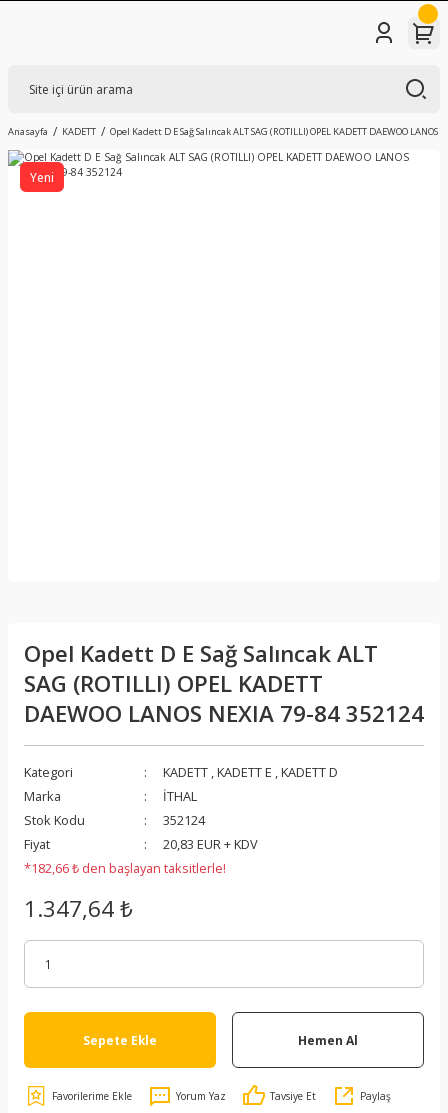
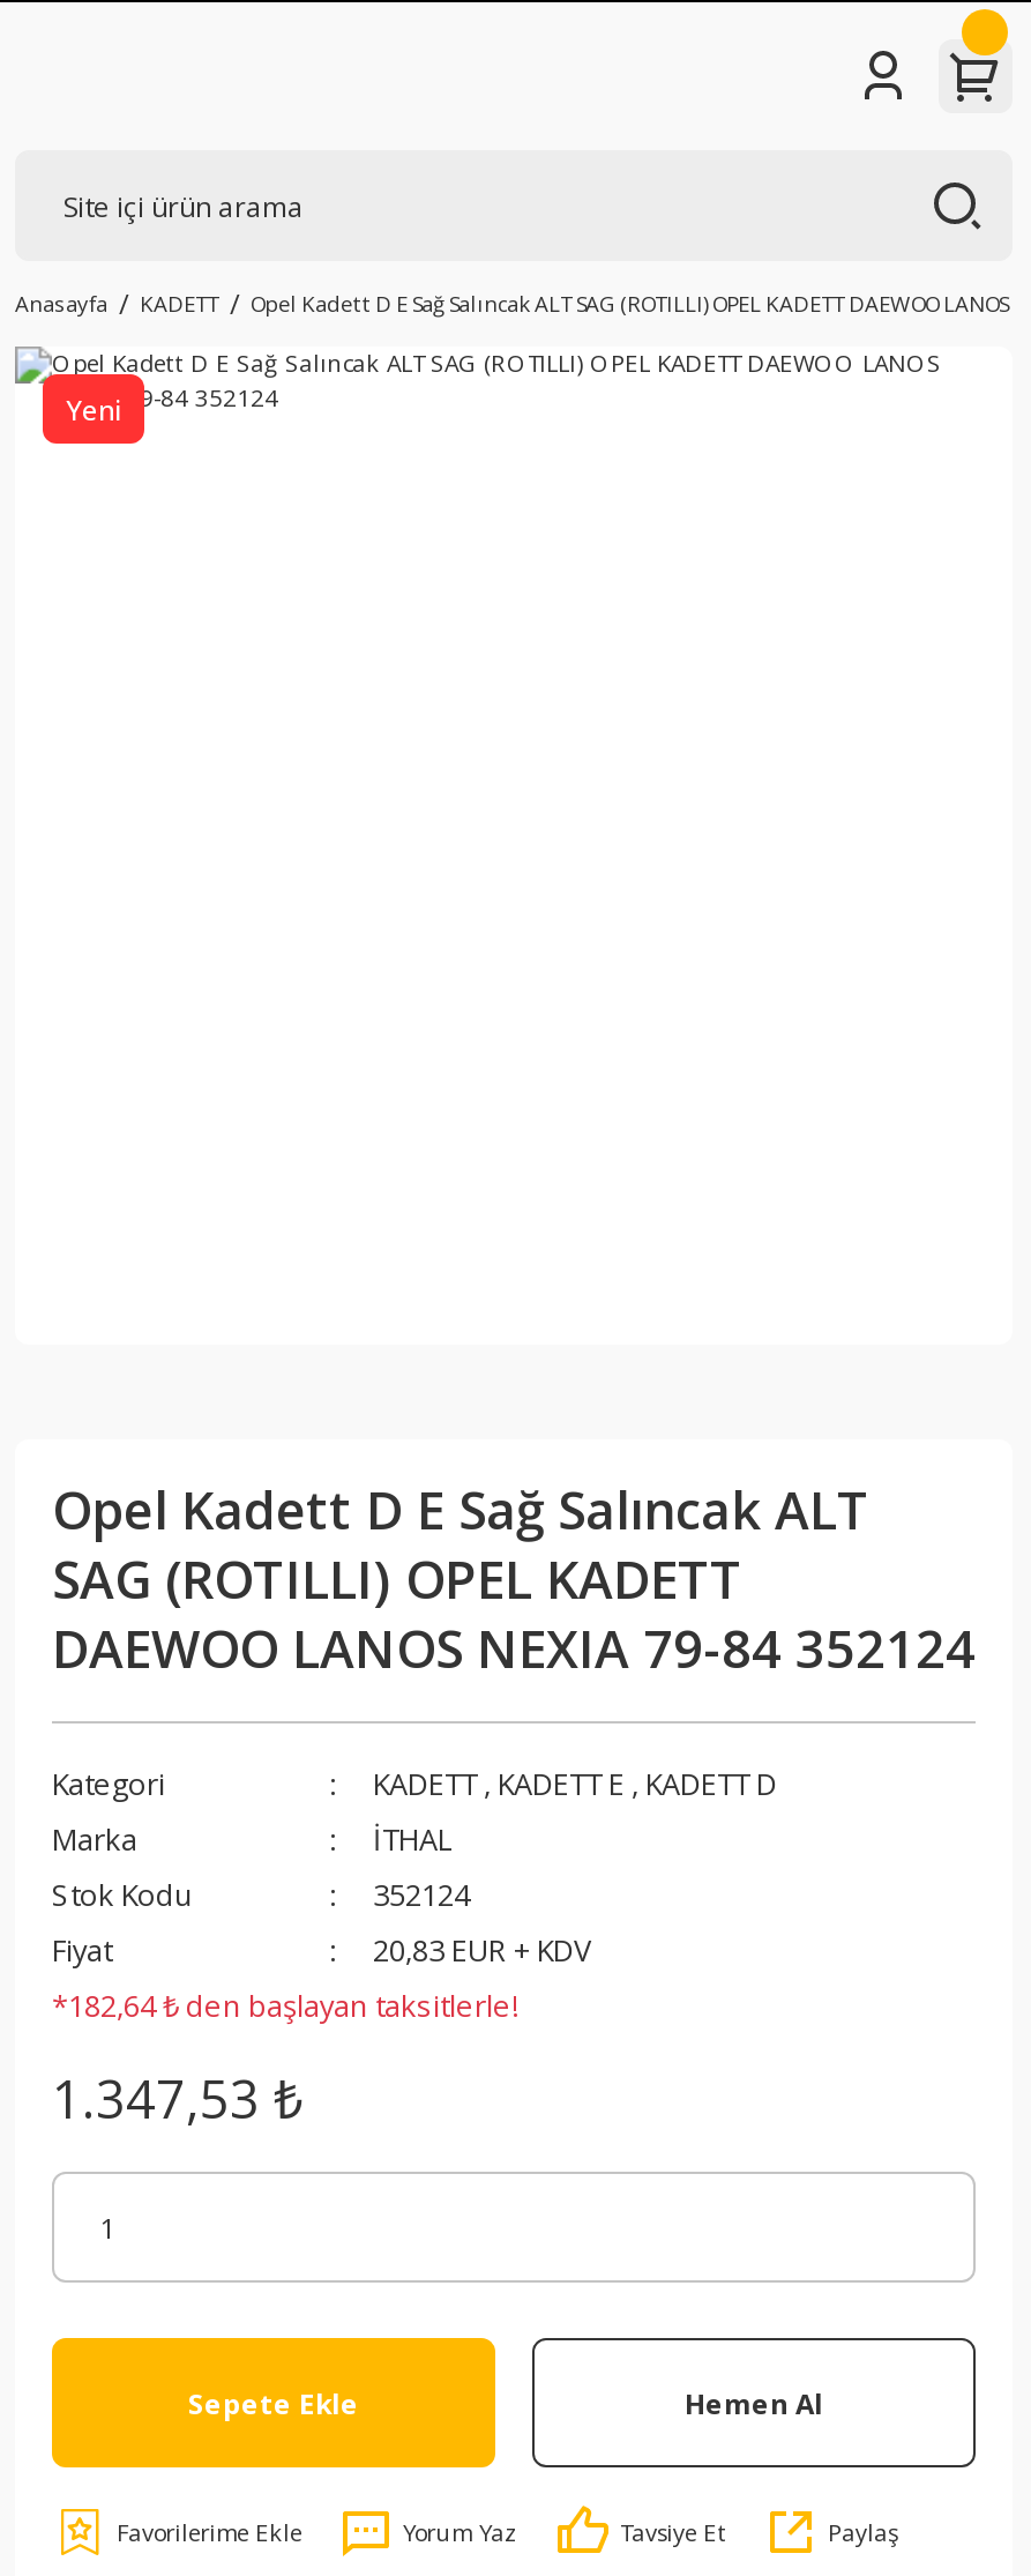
- *182,66 ₺ den başlayan taksitlerle!
+ *182,64 ₺ den başlayan taksitlerle!

- 1.347,64 ₺
+ 1.347,53 ₺
